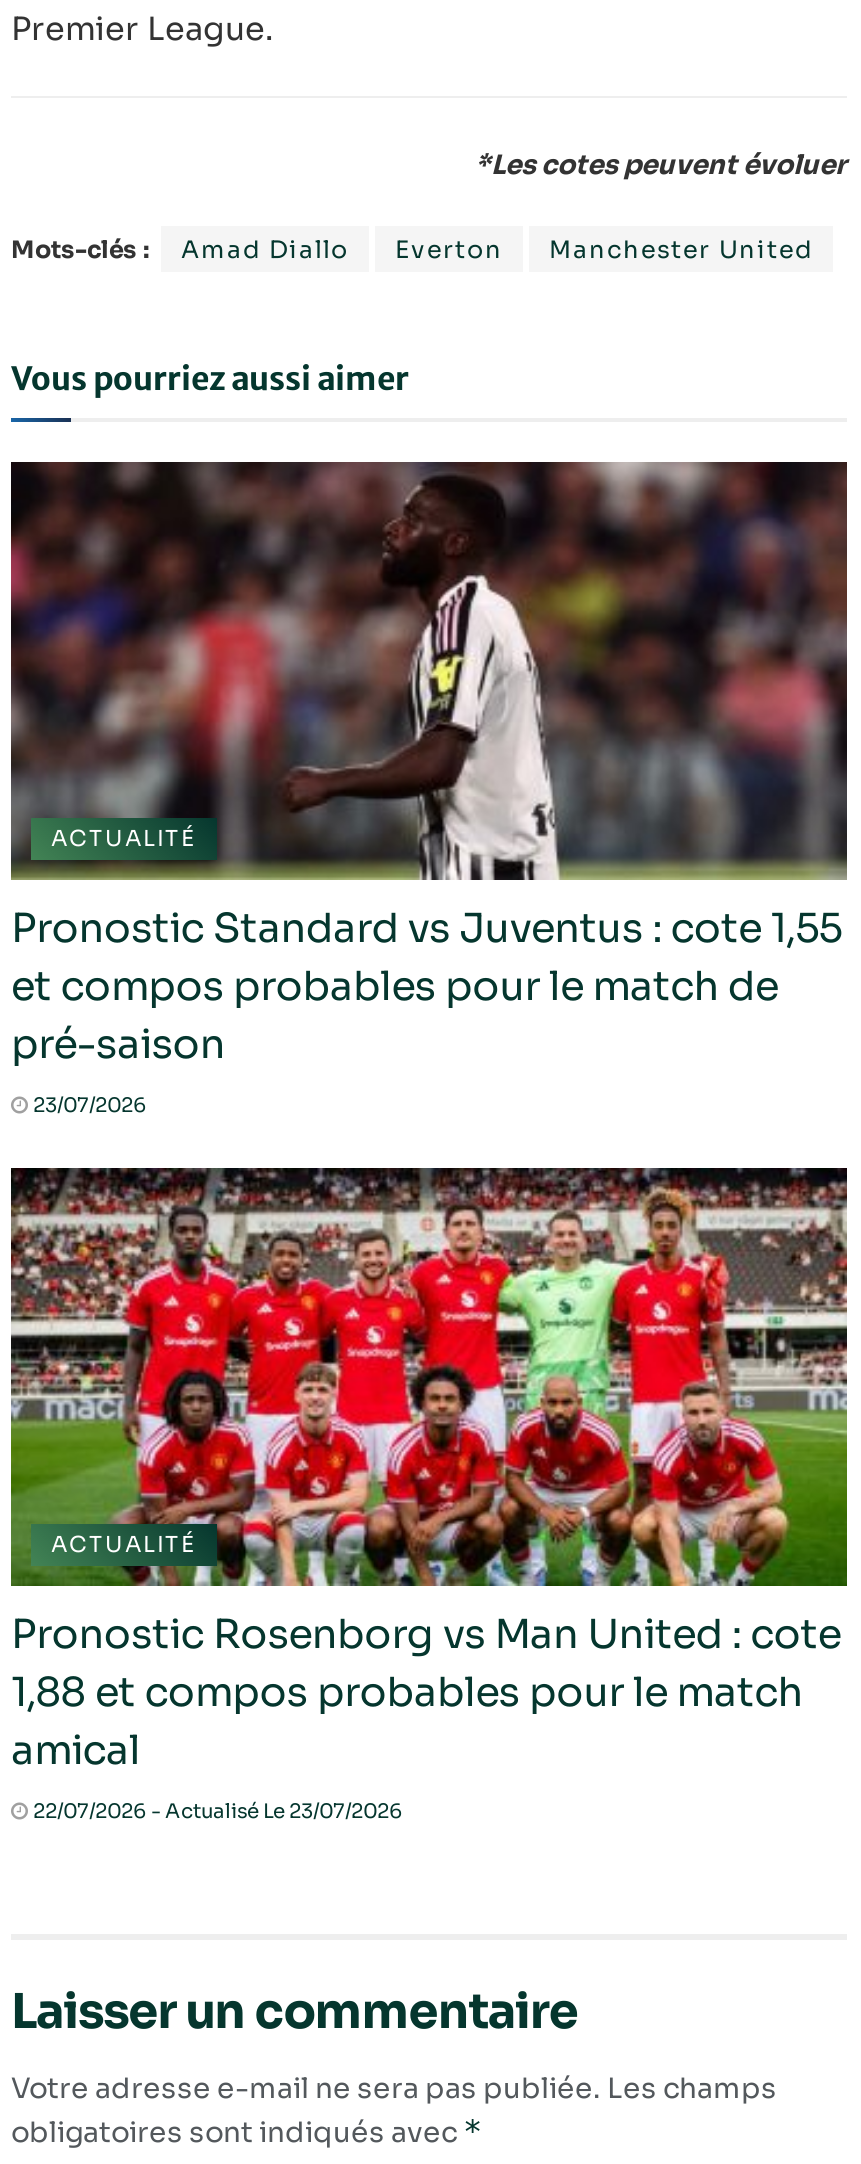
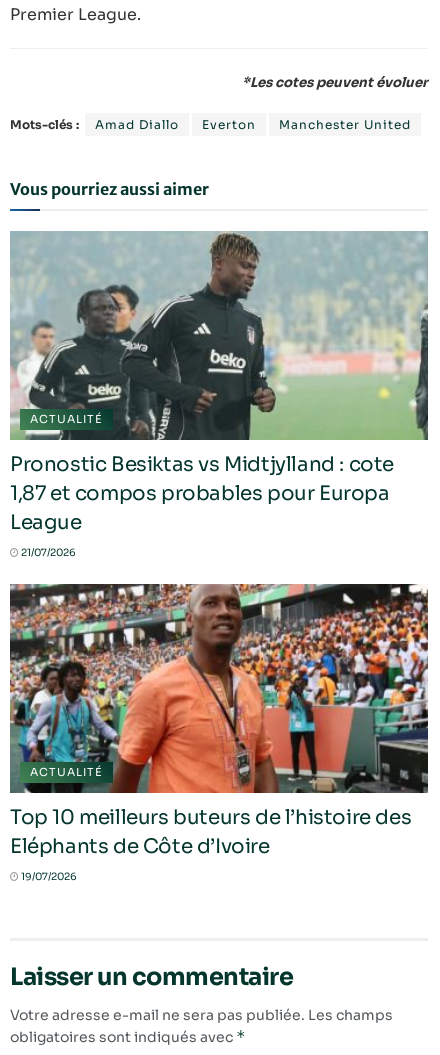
- [image]
- Pronostic Standard vs Juventus : cote 1,55
- et compos probables pour le match de
- pré-saison
- 23/07/2026
+ [image]
+ Pronostic Besiktas vs Midtjylland : cote
+ 1,87 et compos probables pour Europa
+ League
+ 21/07/2026

- [image]
- Pronostic Rosenborg vs Man United : cote
- 1,88 et compos probables pour le match
- amical
- 22/07/2026 - Actualisé Le 23/07/2026
+ [image]
+ Top 10 meilleurs buteurs de l’histoire des
+ Eléphants de Côte d’Ivoire
+ 19/07/2026
